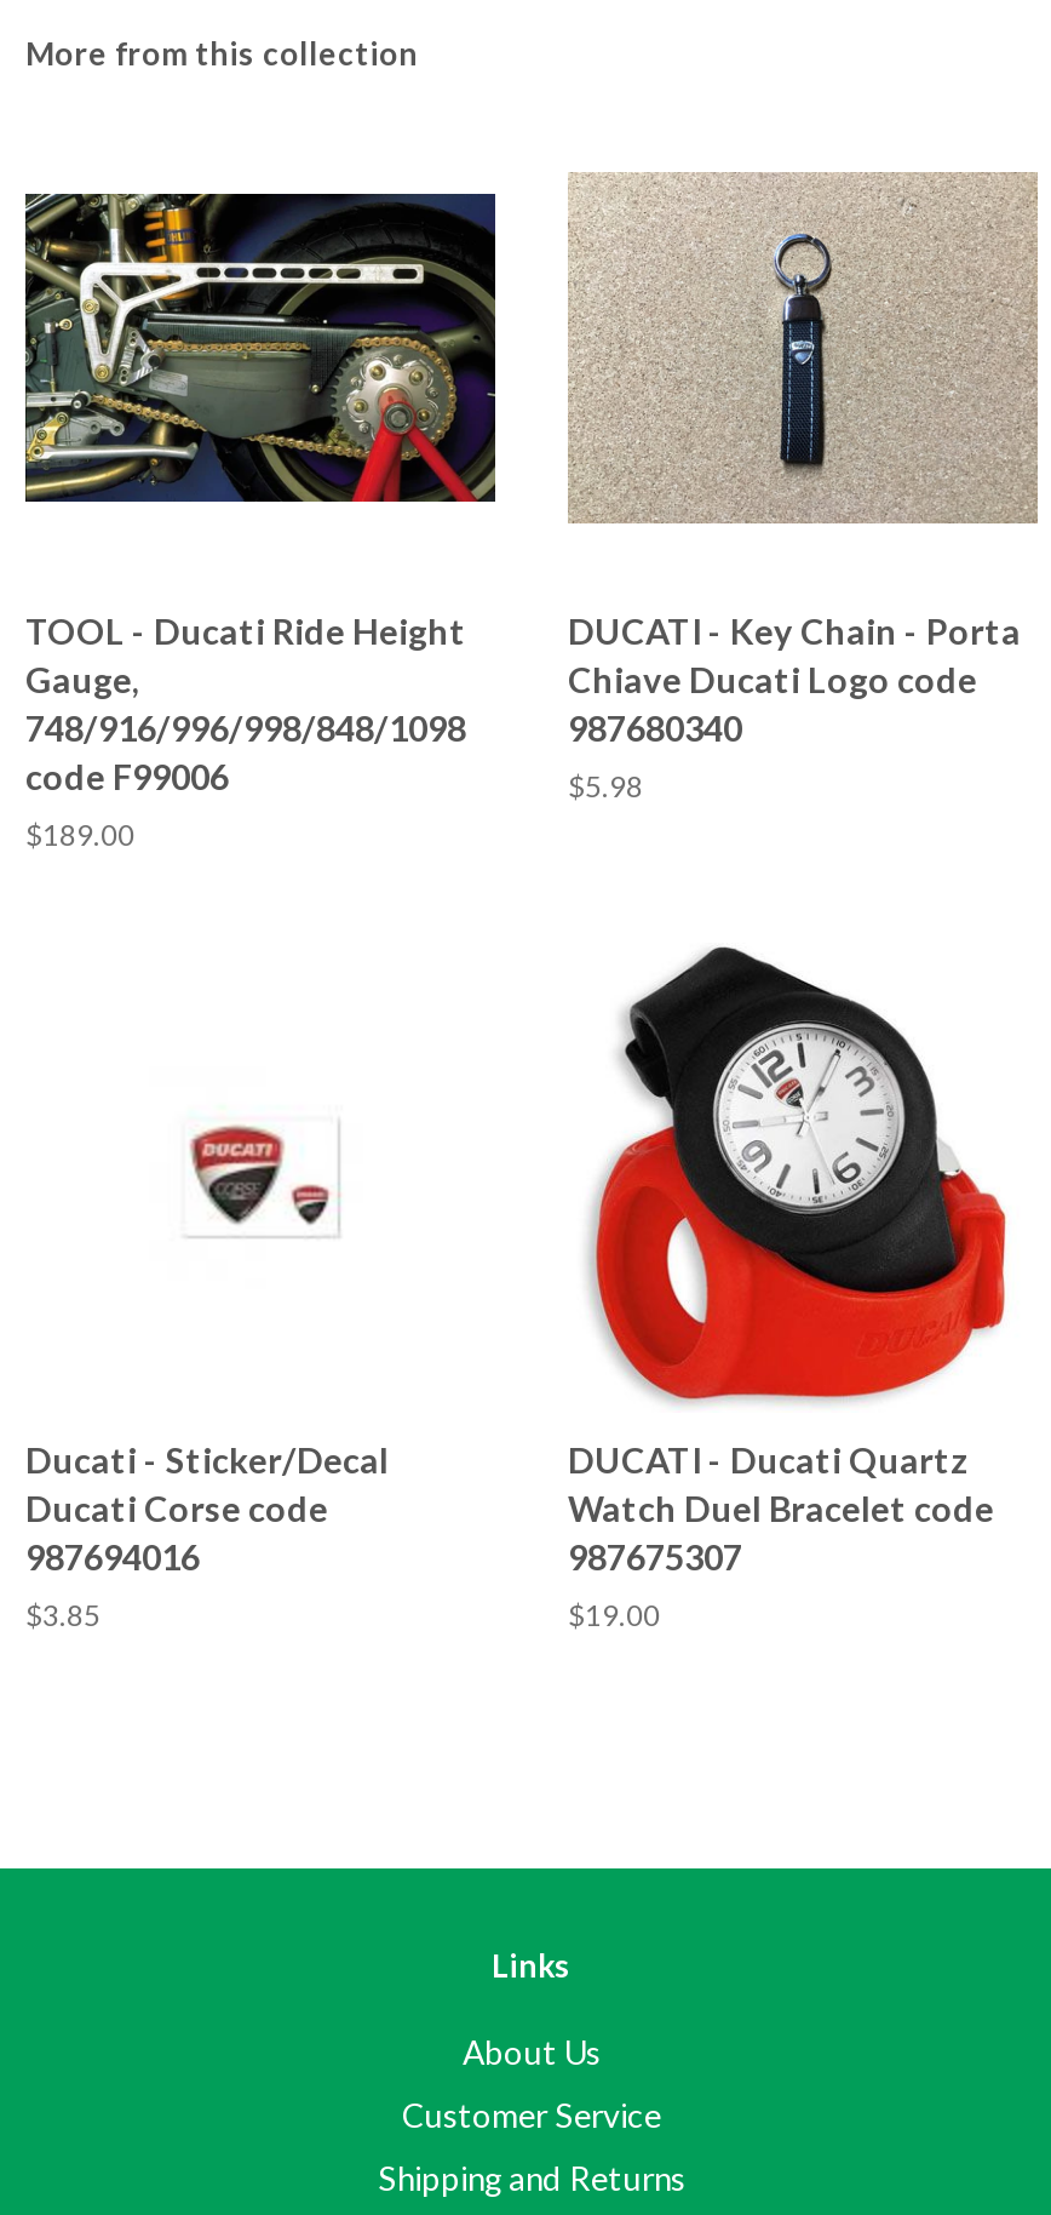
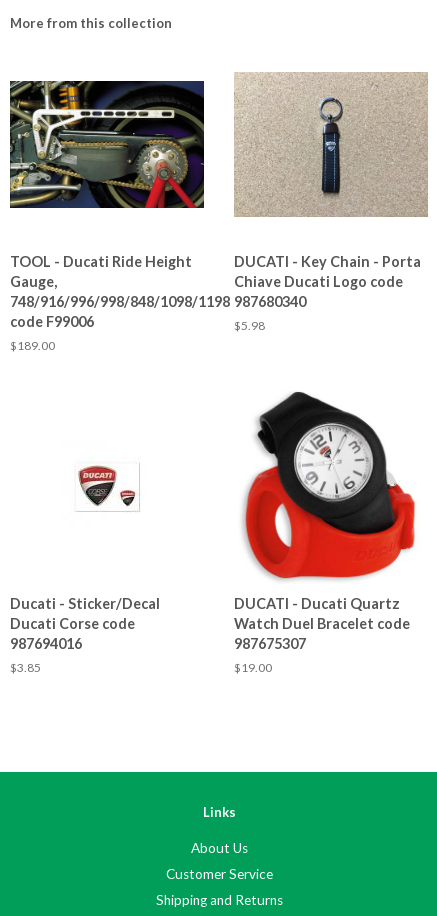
- 748/916/996/998/848/1098
+ 748/916/996/998/848/1098/1198
